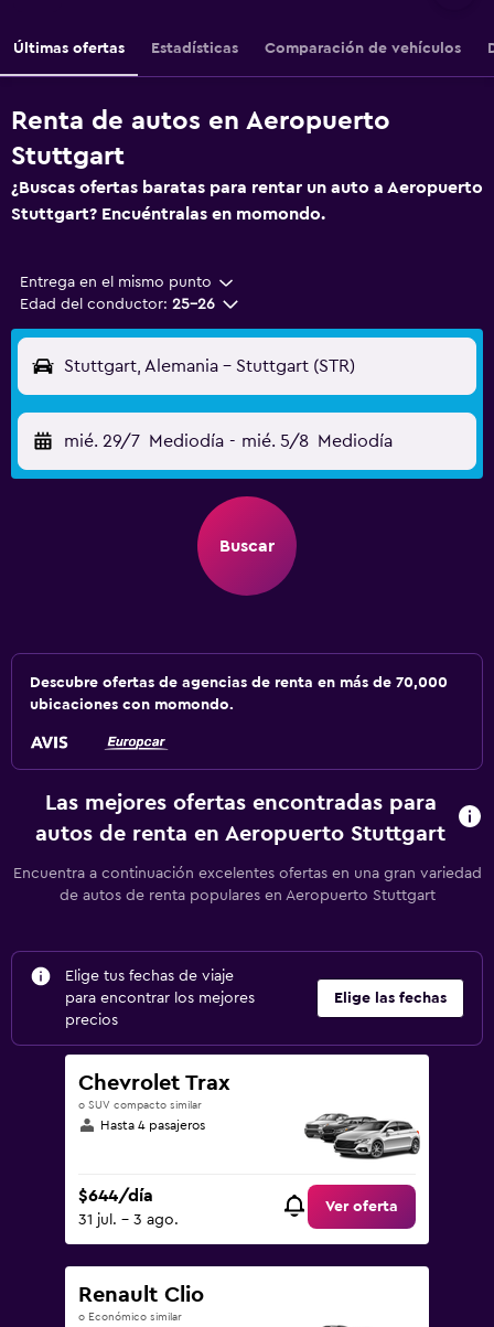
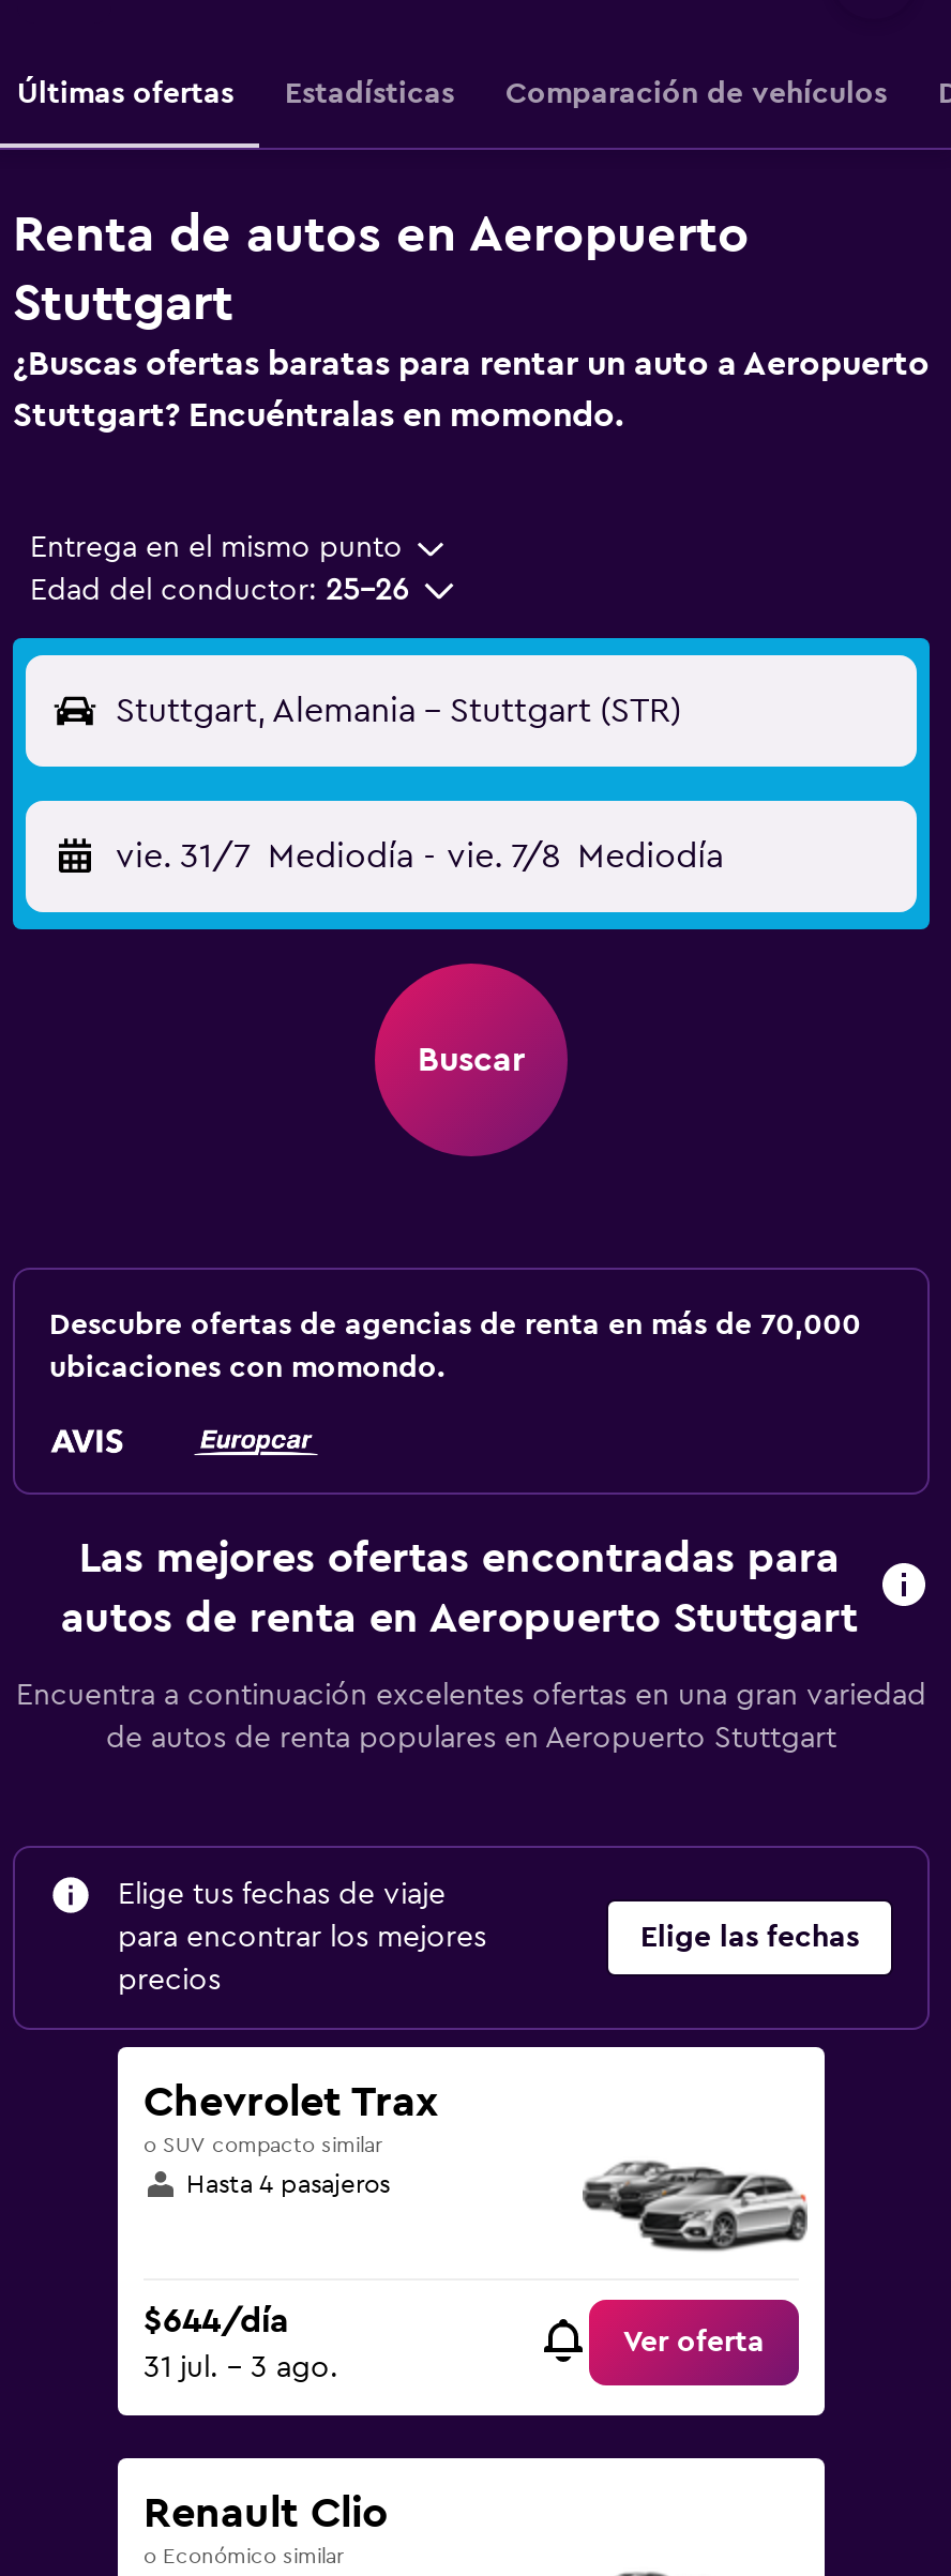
- mié. 29/7 Mediodía - mié. 5/8 Mediodía
+ vie. 31/7 Mediodía - vie. 7/8 Mediodía
